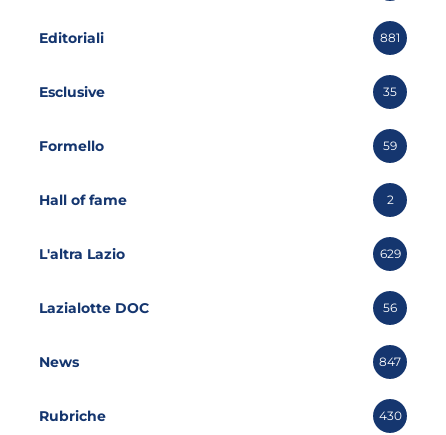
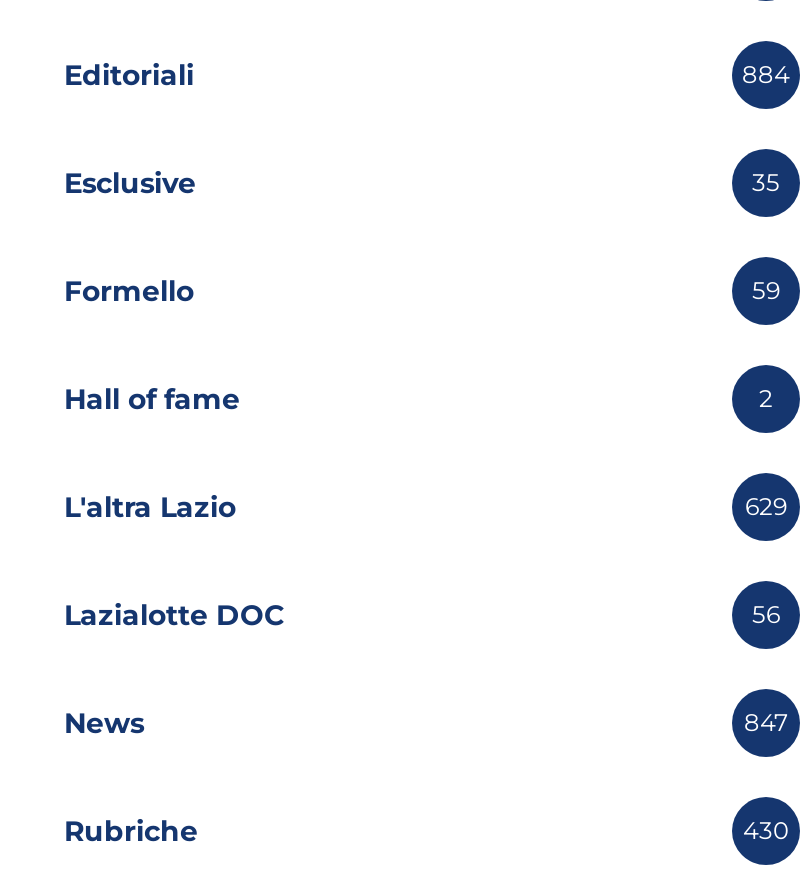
- 881
+ 884
